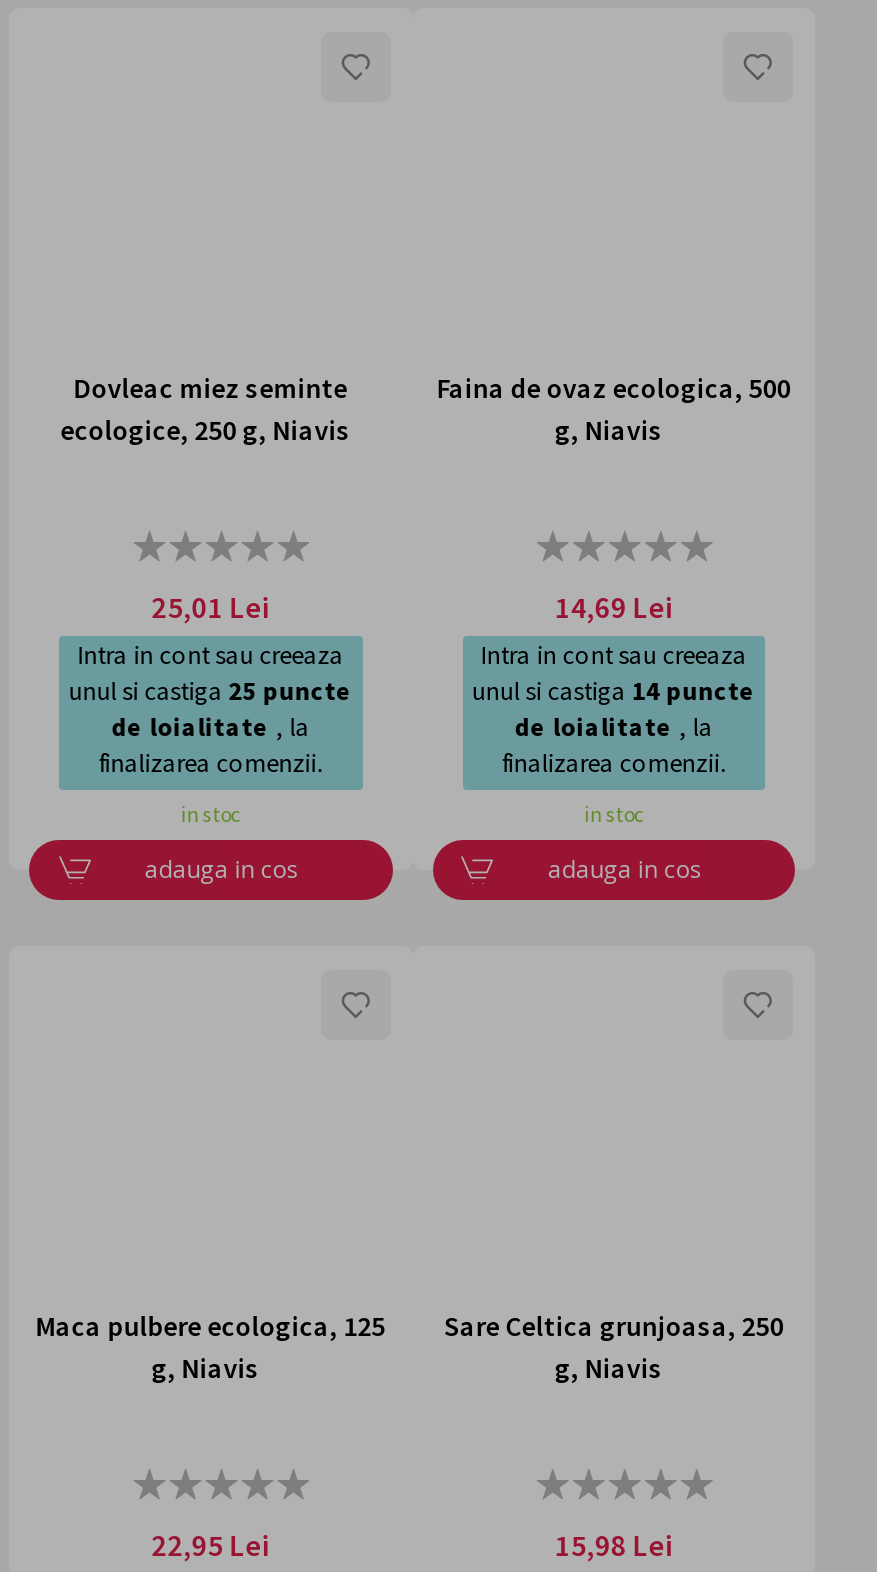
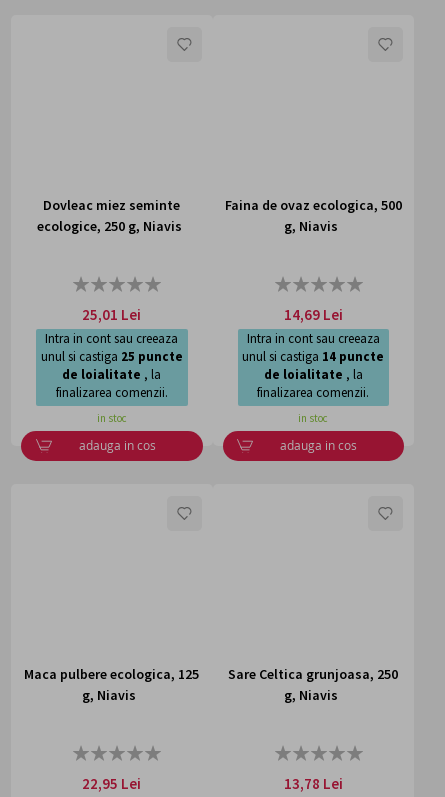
- 15,98 Lei
+ 13,78 Lei
